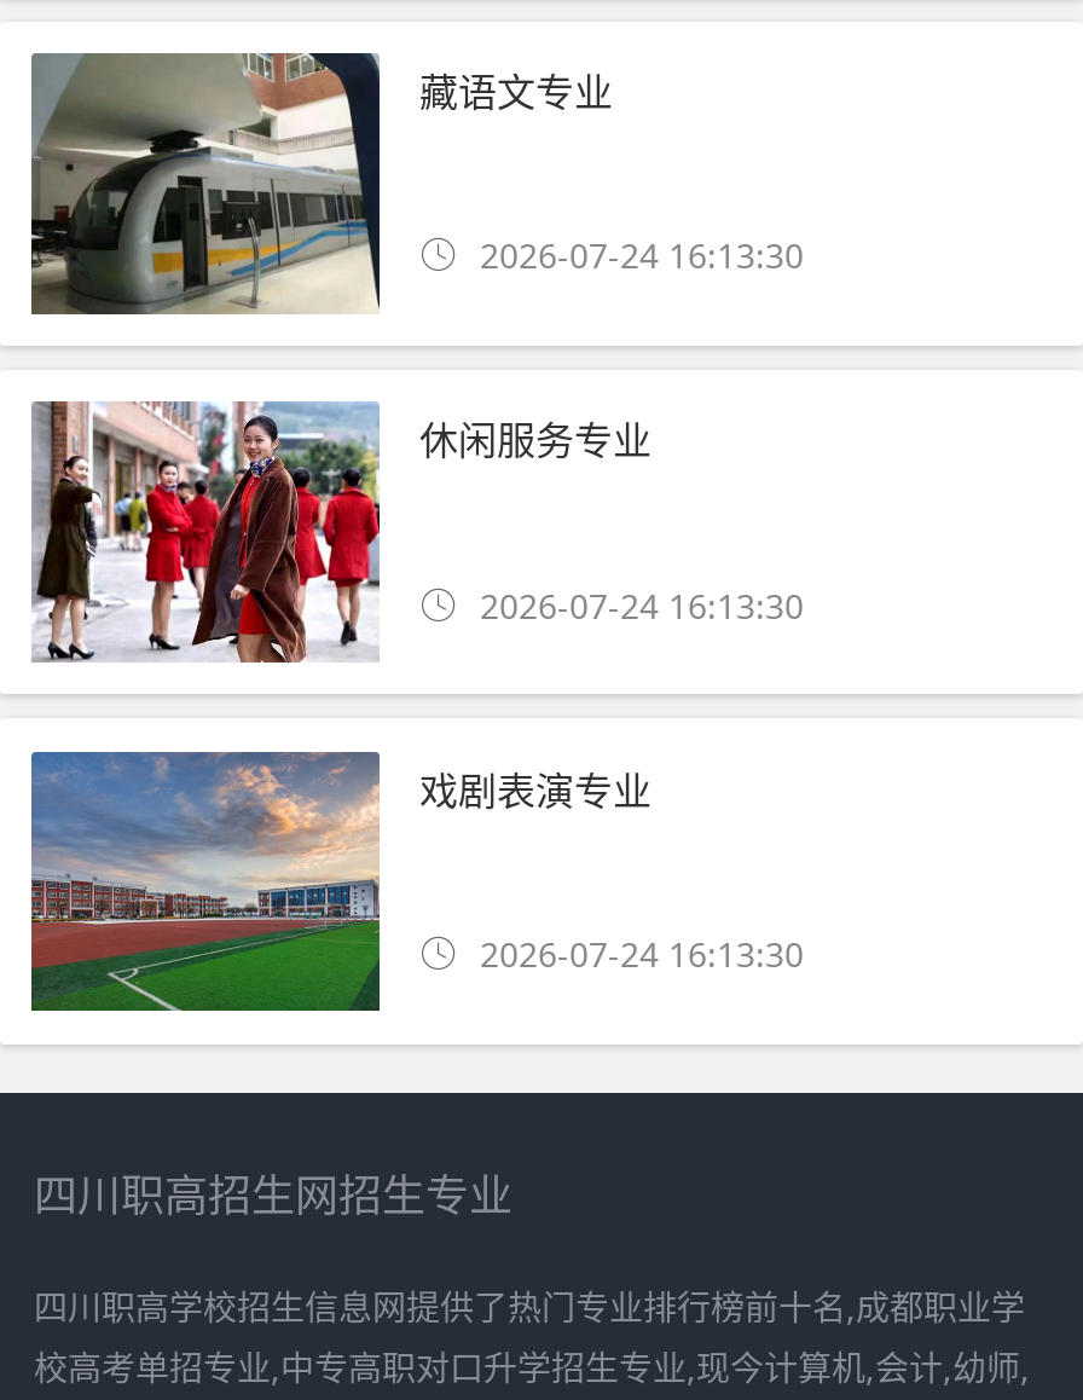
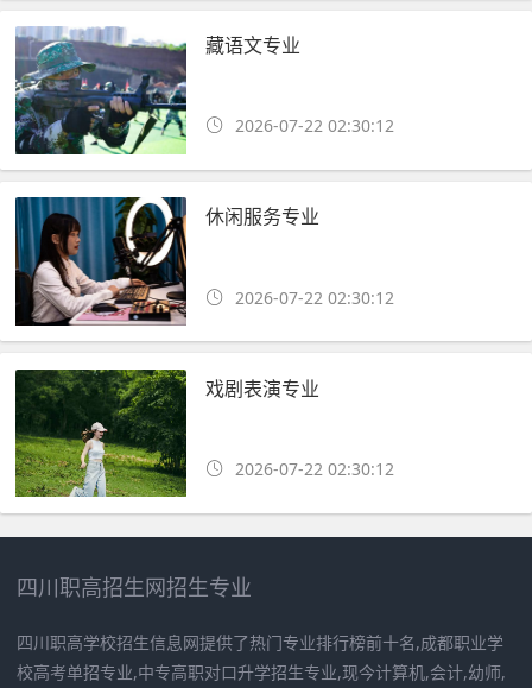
- [image]
+ [image]

- 2026-07-24 16:13:30
+ 2026-07-22 02:30:12

- [image]
+ [image]

- 2026-07-24 16:13:30
+ 2026-07-22 02:30:12

- [image]
+ [image]

- 2026-07-24 16:13:30
+ 2026-07-22 02:30:12
